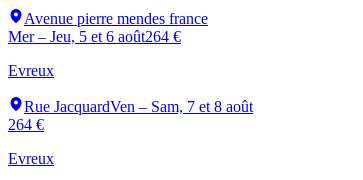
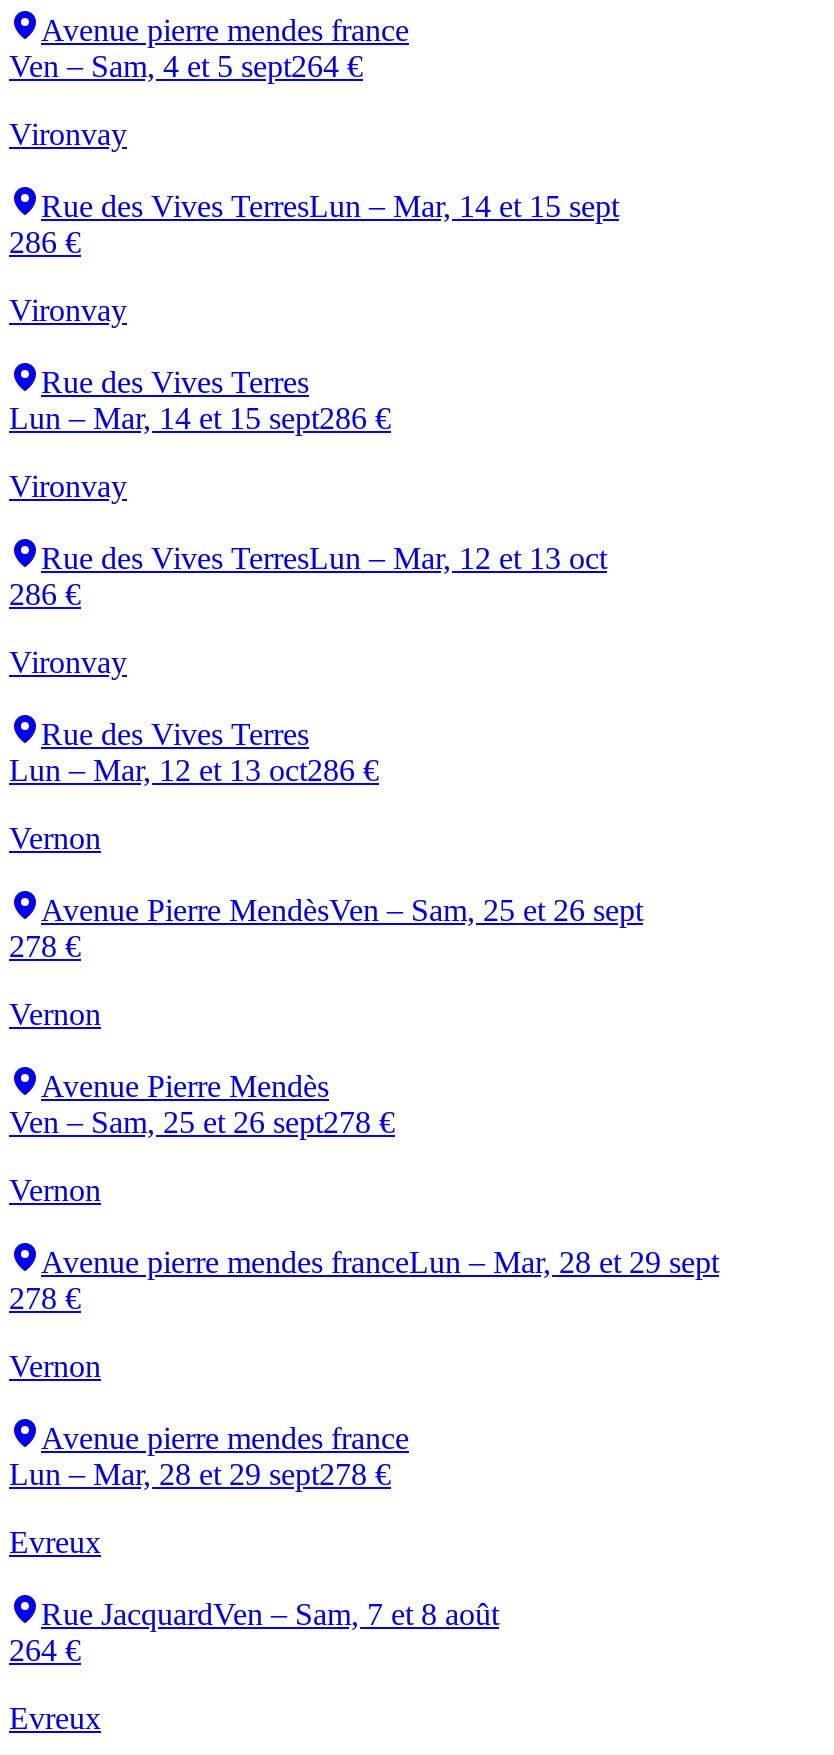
- Mer – Jeu, 5 et 6 août264 €
+ Ven – Sam, 4 et 5 sept264 €
+ Vironvay
+ Rue des Vives TerresLun – Mar, 14 et 15 sept
+ 286 €
+ Vironvay
+ Rue des Vives Terres
+ Lun – Mar, 14 et 15 sept286 €
+ Vironvay
+ Rue des Vives TerresLun – Mar, 12 et 13 oct
+ 286 €
+ Vironvay
+ Rue des Vives Terres
+ Lun – Mar, 12 et 13 oct286 €
+ Vernon
+ Avenue Pierre MendèsVen – Sam, 25 et 26 sept
+ 278 €
+ Vernon
+ Avenue Pierre Mendès
+ Ven – Sam, 25 et 26 sept278 €
+ Vernon
+ Avenue pierre mendes franceLun – Mar, 28 et 29 sept
+ 278 €
+ Vernon
+ Avenue pierre mendes france
+ Lun – Mar, 28 et 29 sept278 €
